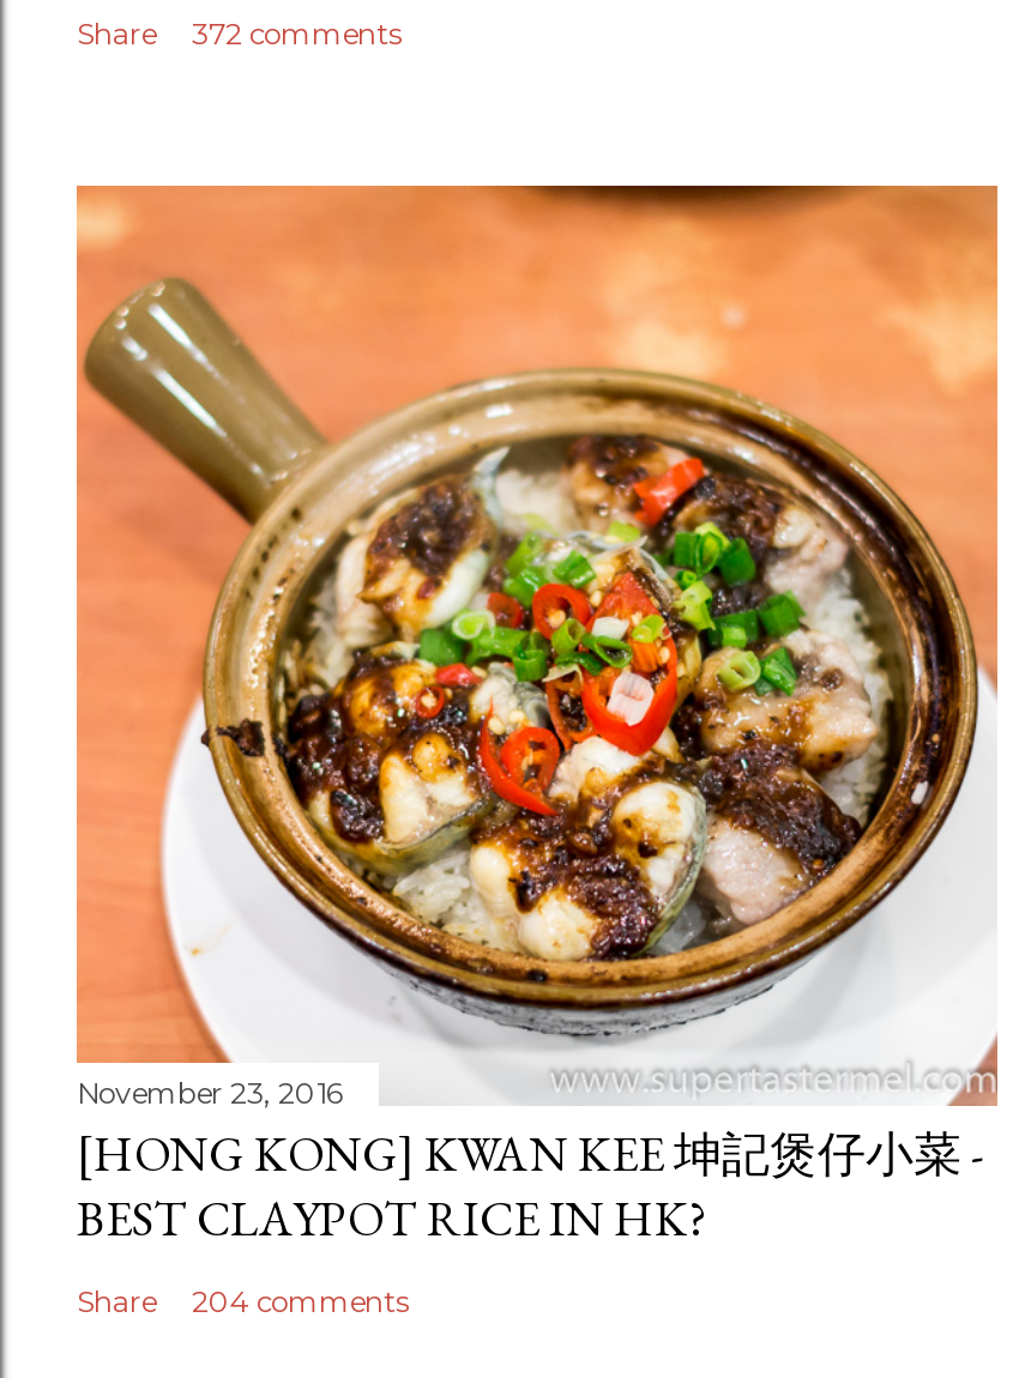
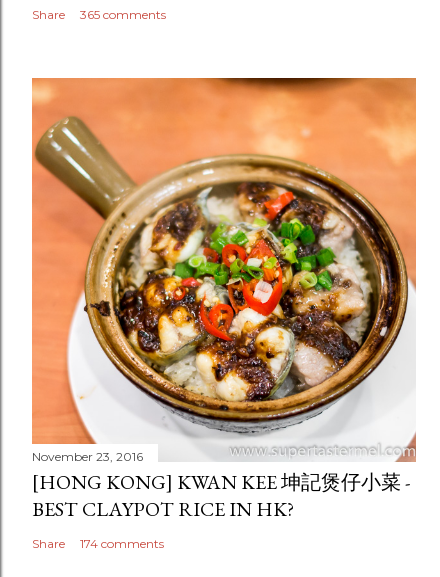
- Share 372 comments
+ Share 365 comments

- Share 204 comments
+ Share 174 comments
